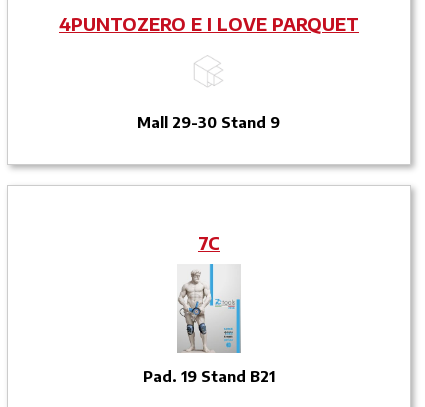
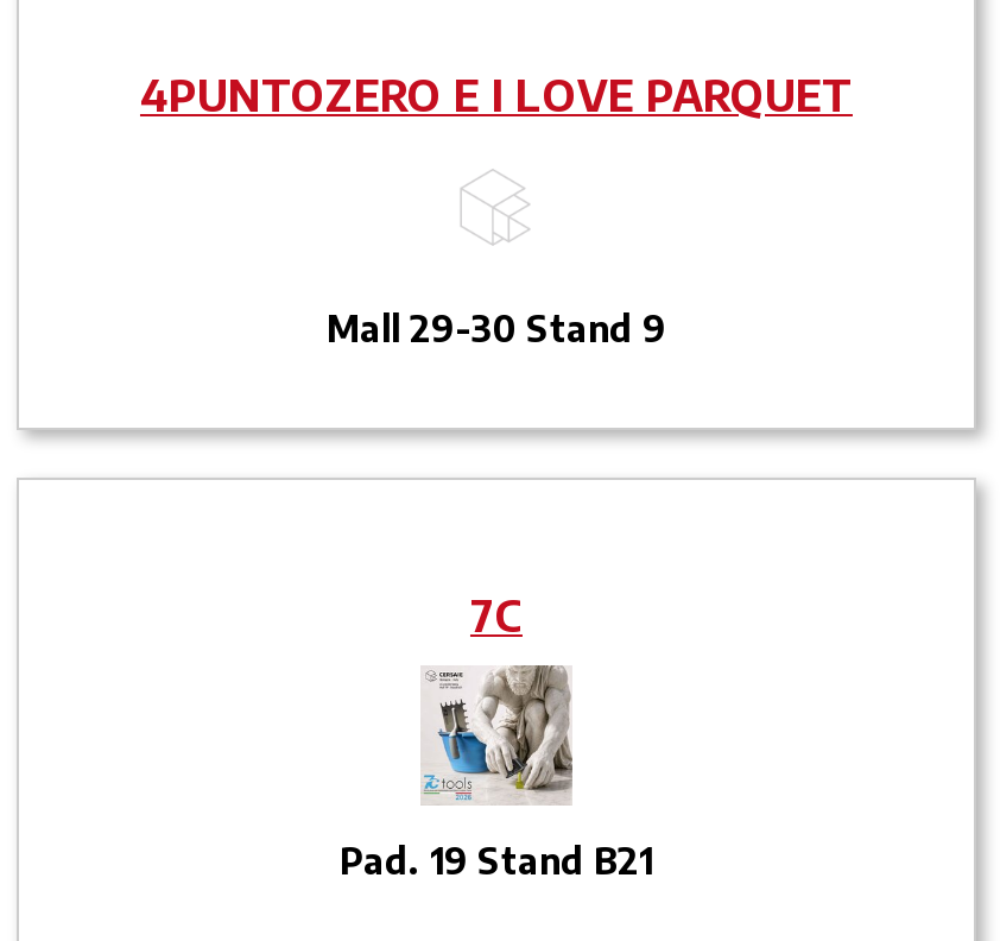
- [image]
+ [image]
